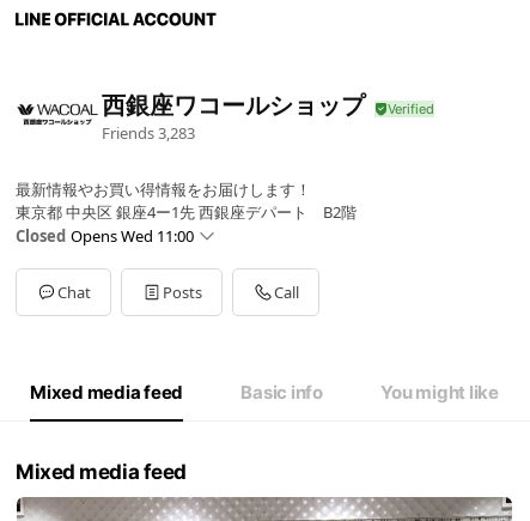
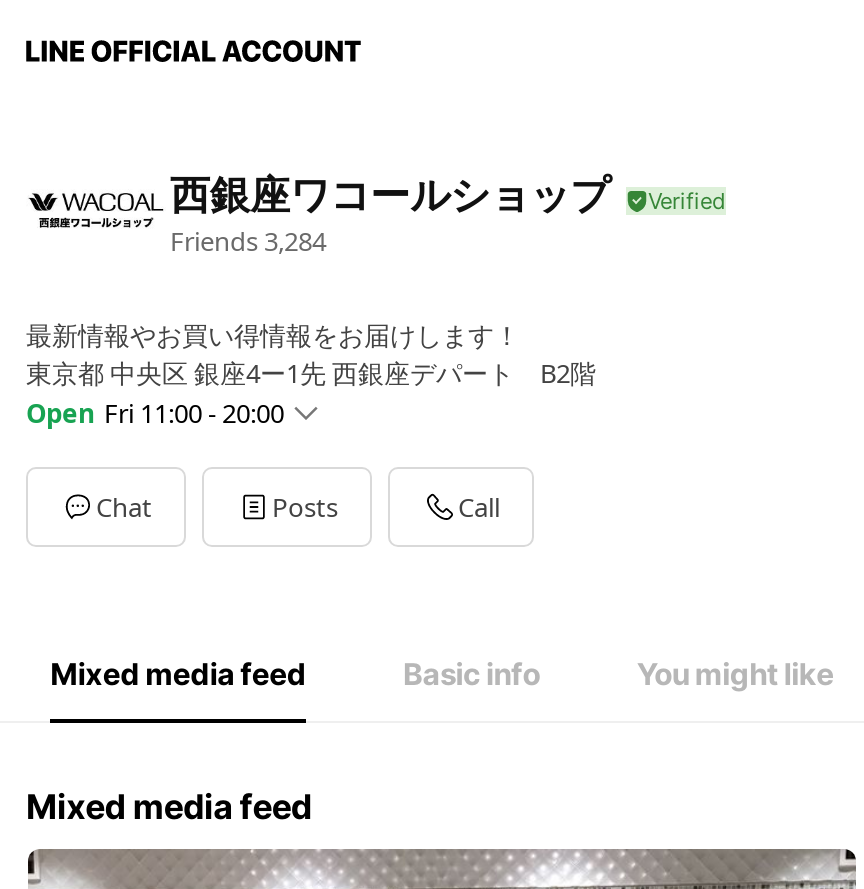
- Friends 3,283
+ Friends 3,284

- Closed Opens Wed 11:00
+ Open Fri 11:00 - 20:00
